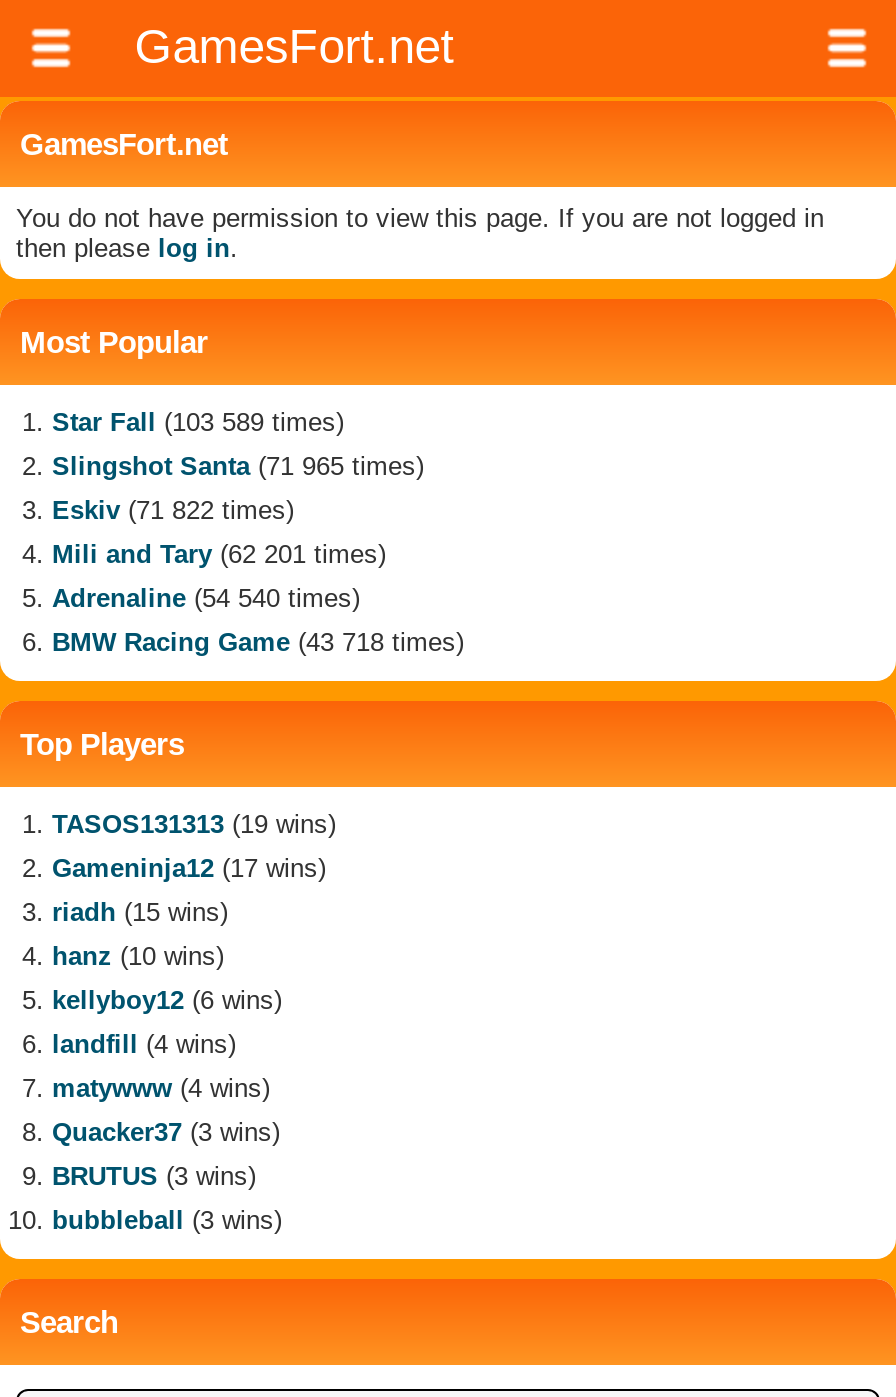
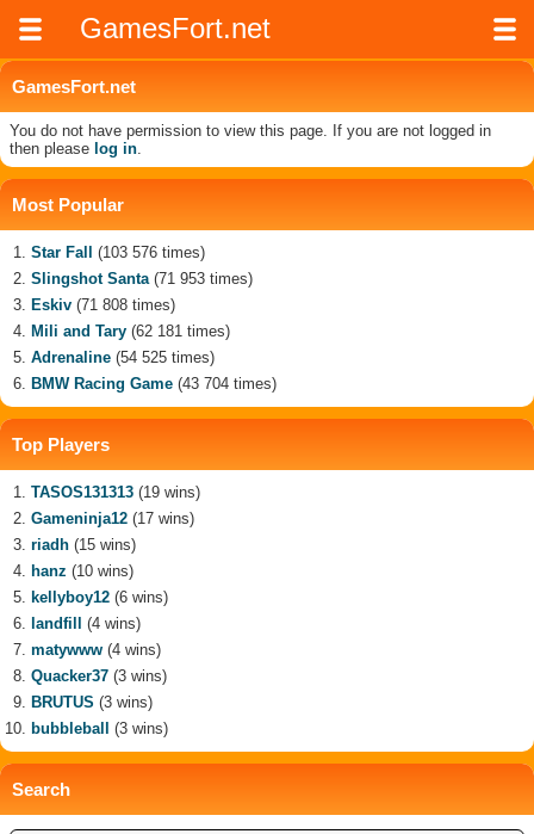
- Star Fall (103 589 times)
+ Star Fall (103 576 times)

- Slingshot Santa (71 965 times)
+ Slingshot Santa (71 953 times)

- Eskiv (71 822 times)
+ Eskiv (71 808 times)

- Mili and Tary (62 201 times)
+ Mili and Tary (62 181 times)

- Adrenaline (54 540 times)
+ Adrenaline (54 525 times)

- BMW Racing Game (43 718 times)
+ BMW Racing Game (43 704 times)
